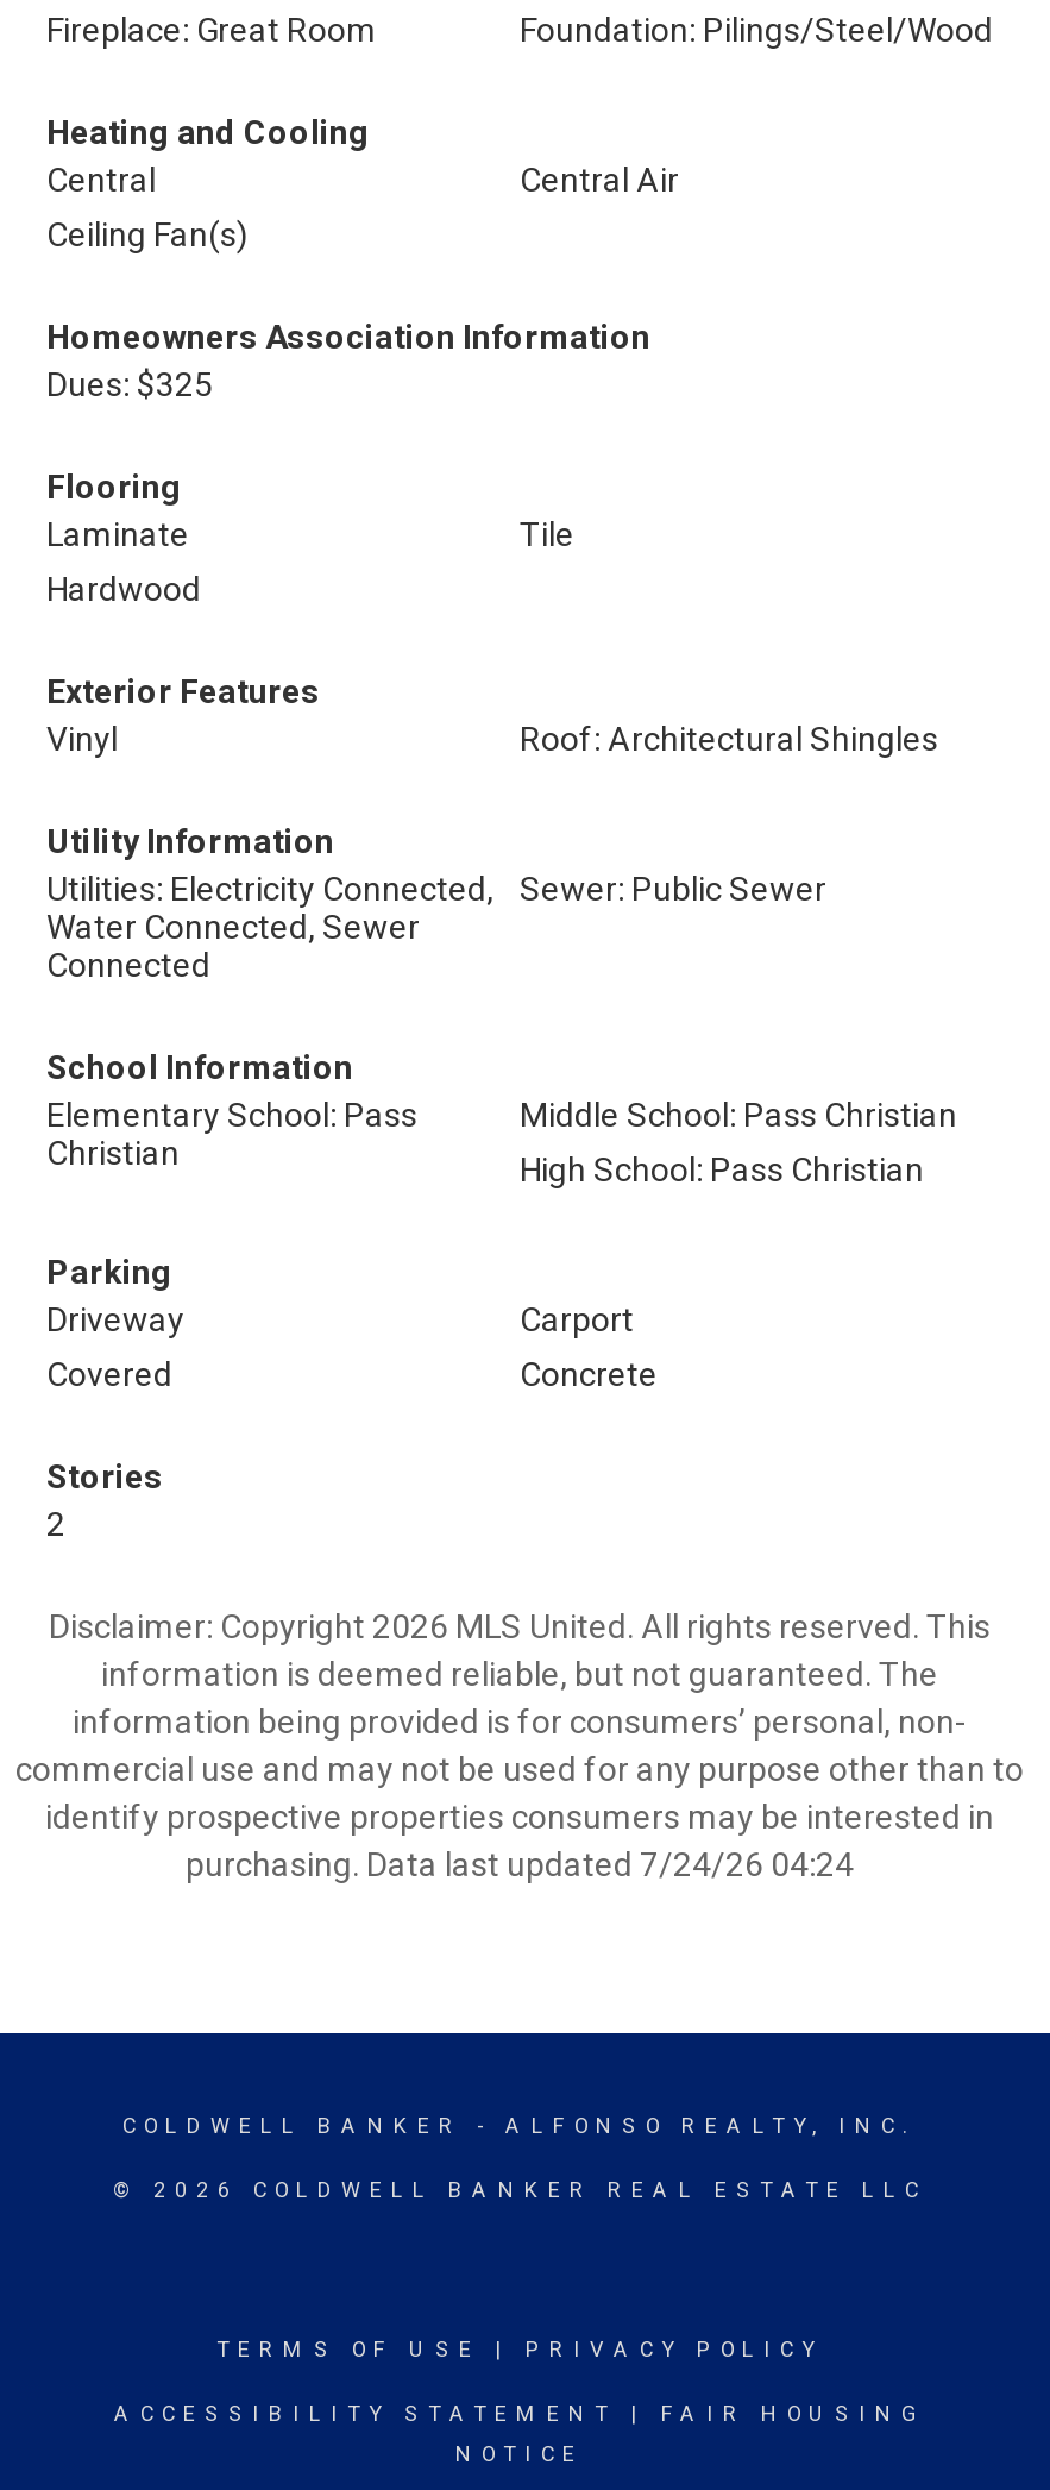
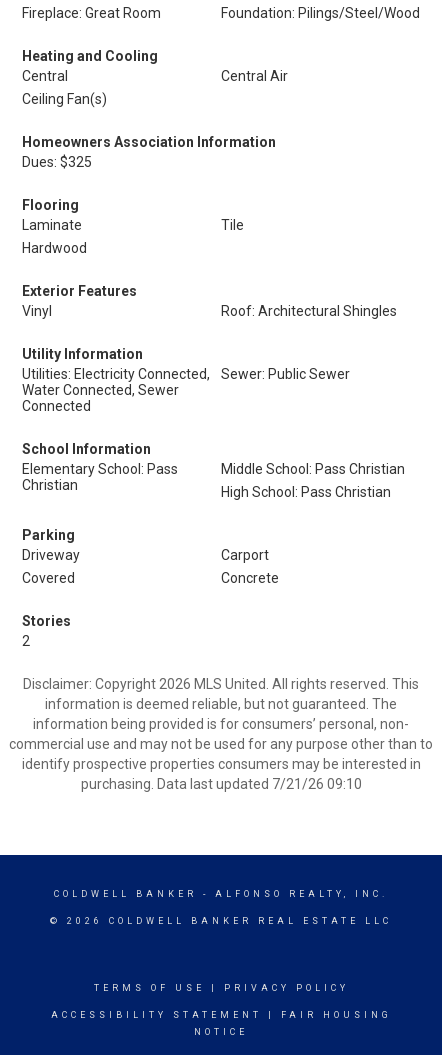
- purchasing. Data last updated 7/24/26 04:24
+ purchasing. Data last updated 7/21/26 09:10
